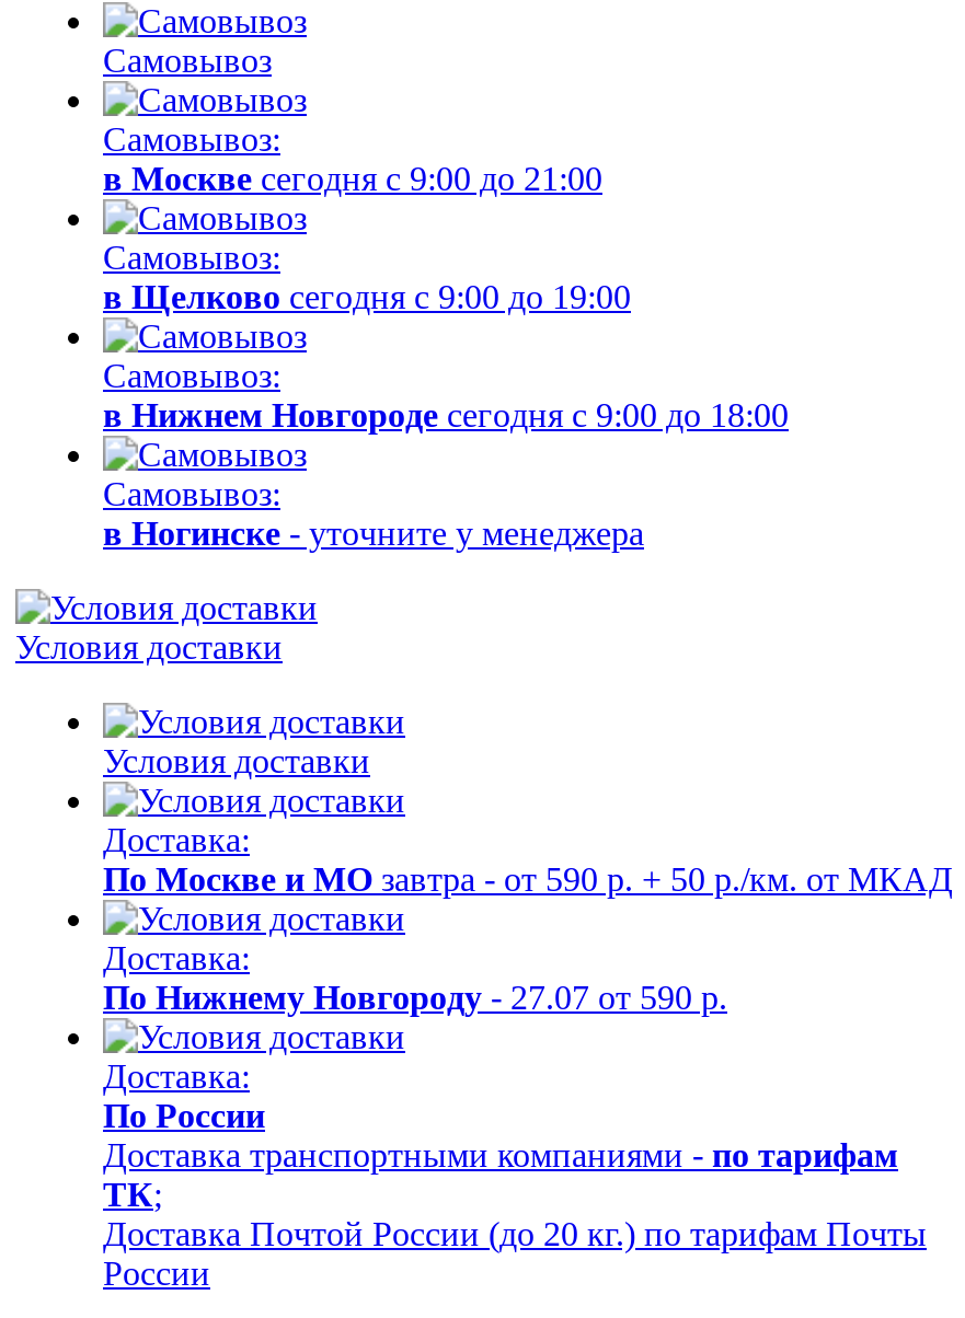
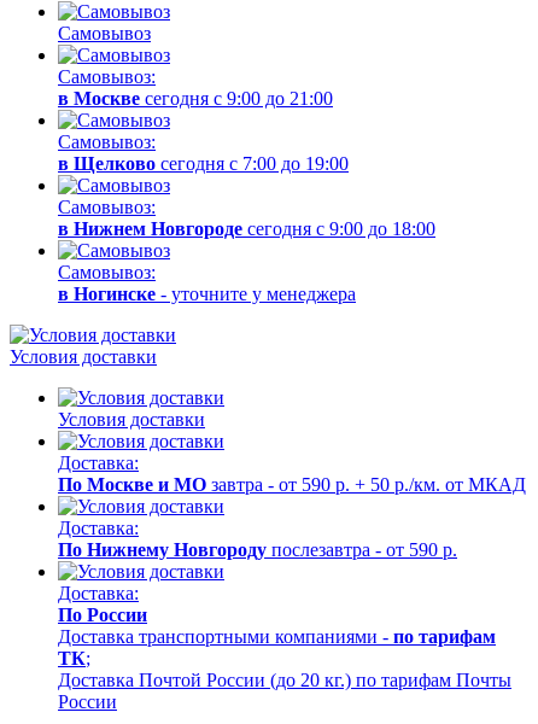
- в Щелково сегодня с 9:00 до 19:00
+ в Щелково сегодня с 7:00 до 19:00

- По Нижнему Новгороду - 27.07 от 590 р.
+ По Нижнему Новгороду послезавтра - от 590 р.
